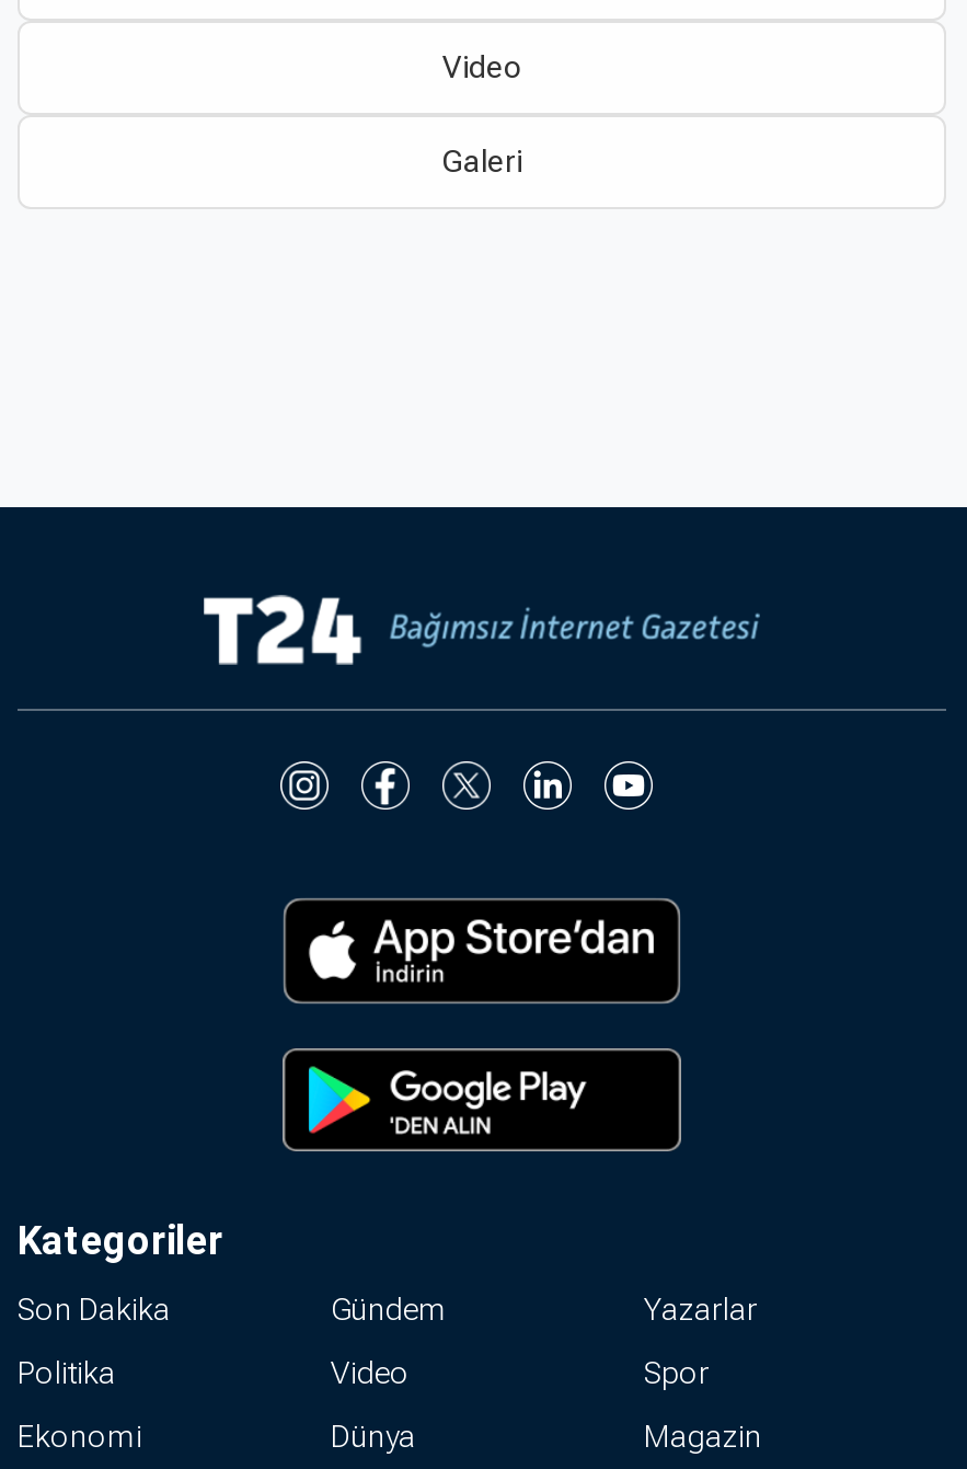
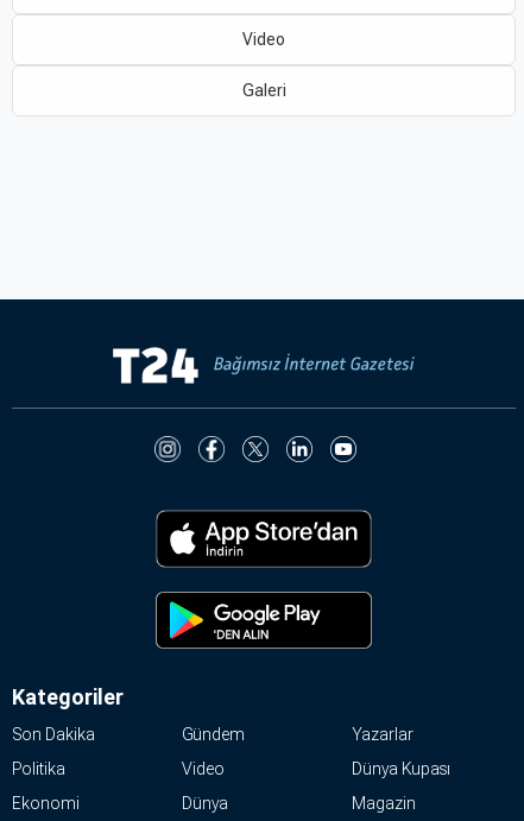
- Spor
+ Dünya Kupası
